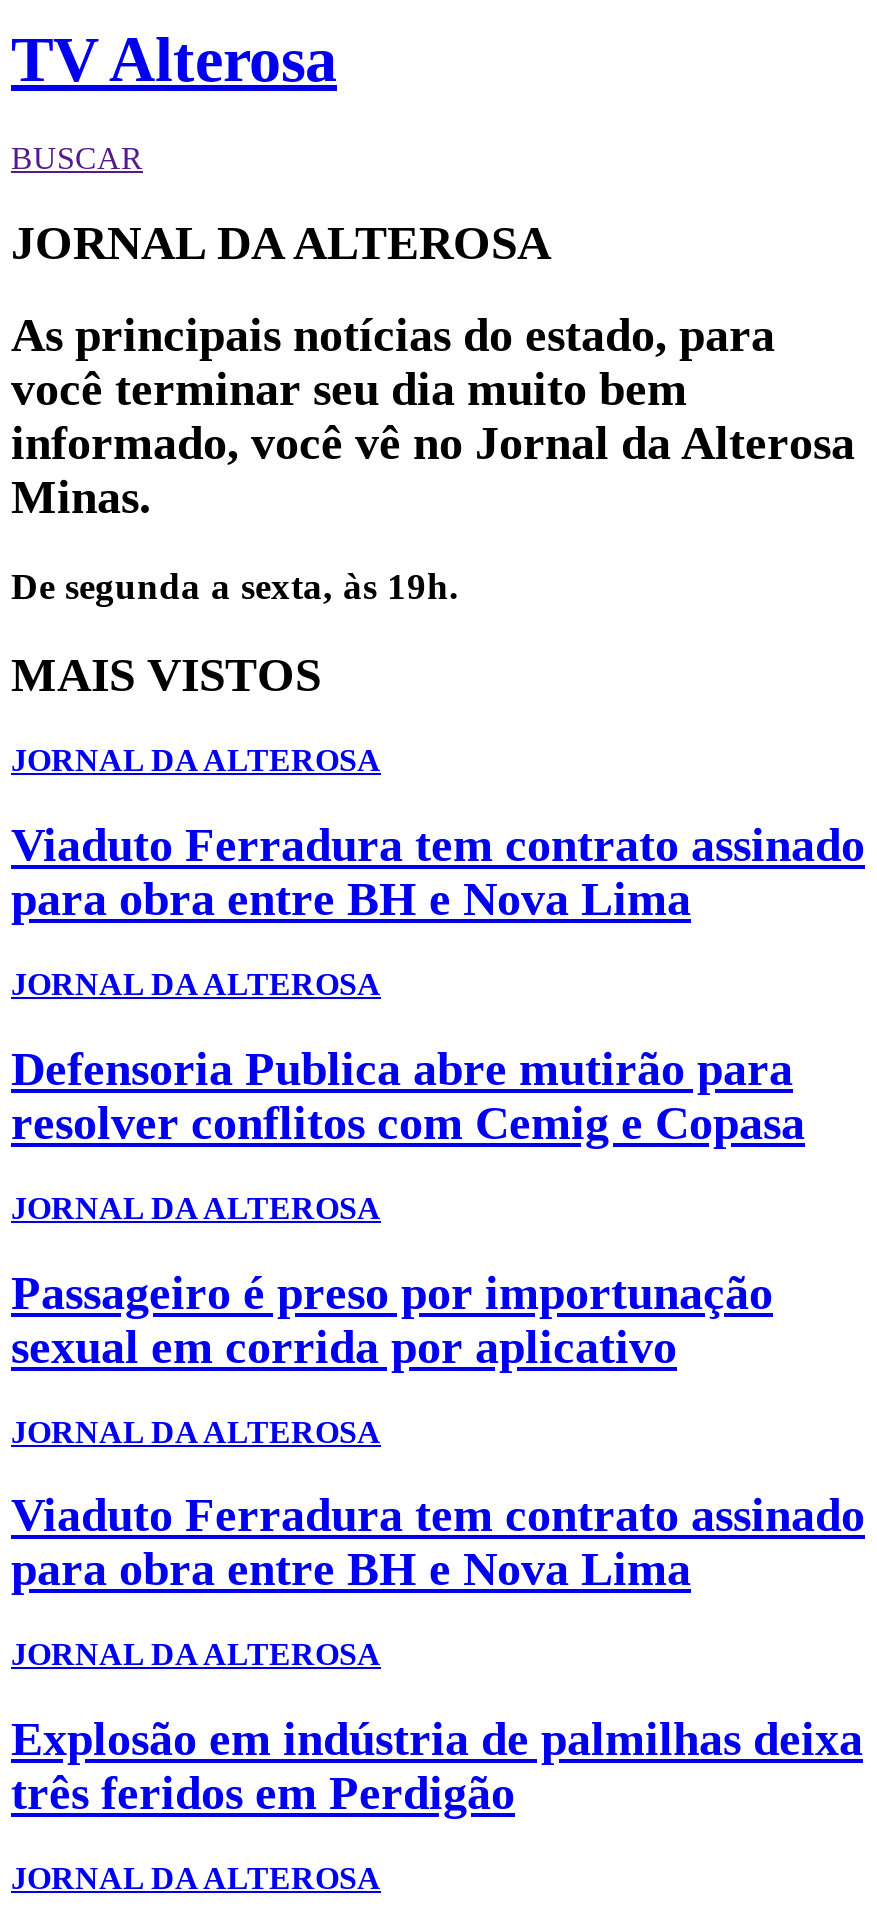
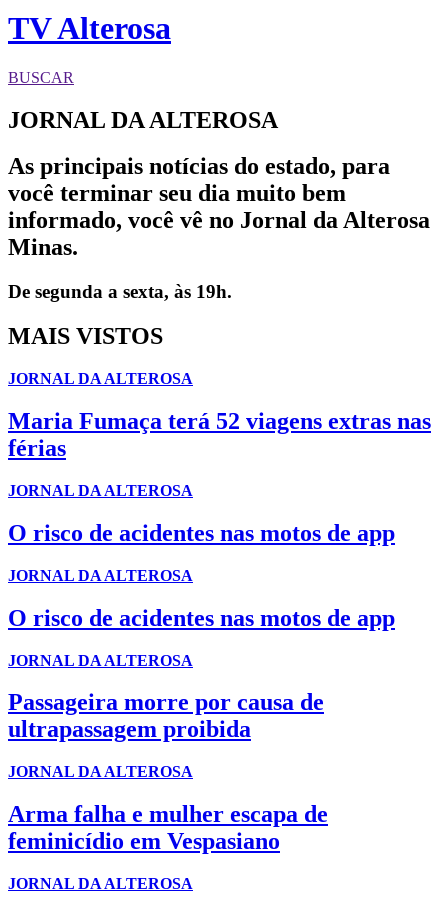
- Viaduto Ferradura tem contrato assinado
- para obra entre BH e Nova Lima
+ Maria Fumaça terá 52 viagens extras nas
+ férias

- Defensoria Publica abre mutirão para
- resolver conflitos com Cemig e Copasa
+ O risco de acidentes nas motos de app

- Passageiro é preso por importunação
- sexual em corrida por aplicativo
+ O risco de acidentes nas motos de app

- Viaduto Ferradura tem contrato assinado
- para obra entre BH e Nova Lima
+ Passageira morre por causa de
+ ultrapassagem proibida

- Explosão em indústria de palmilhas deixa
- três feridos em Perdigão
+ Arma falha e mulher escapa de
+ feminicídio em Vespasiano
